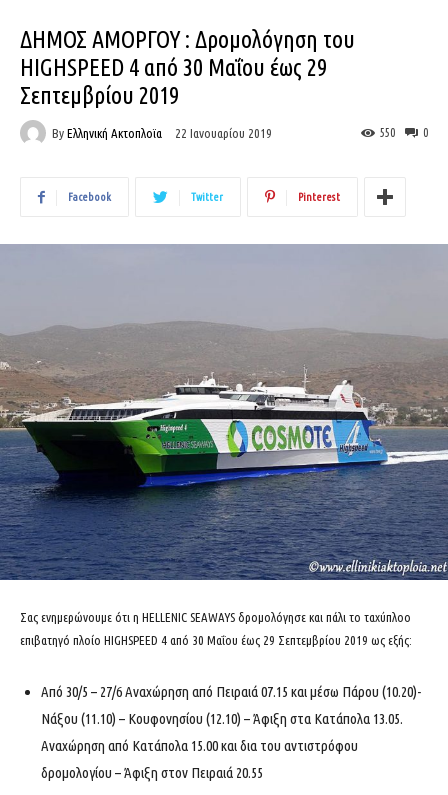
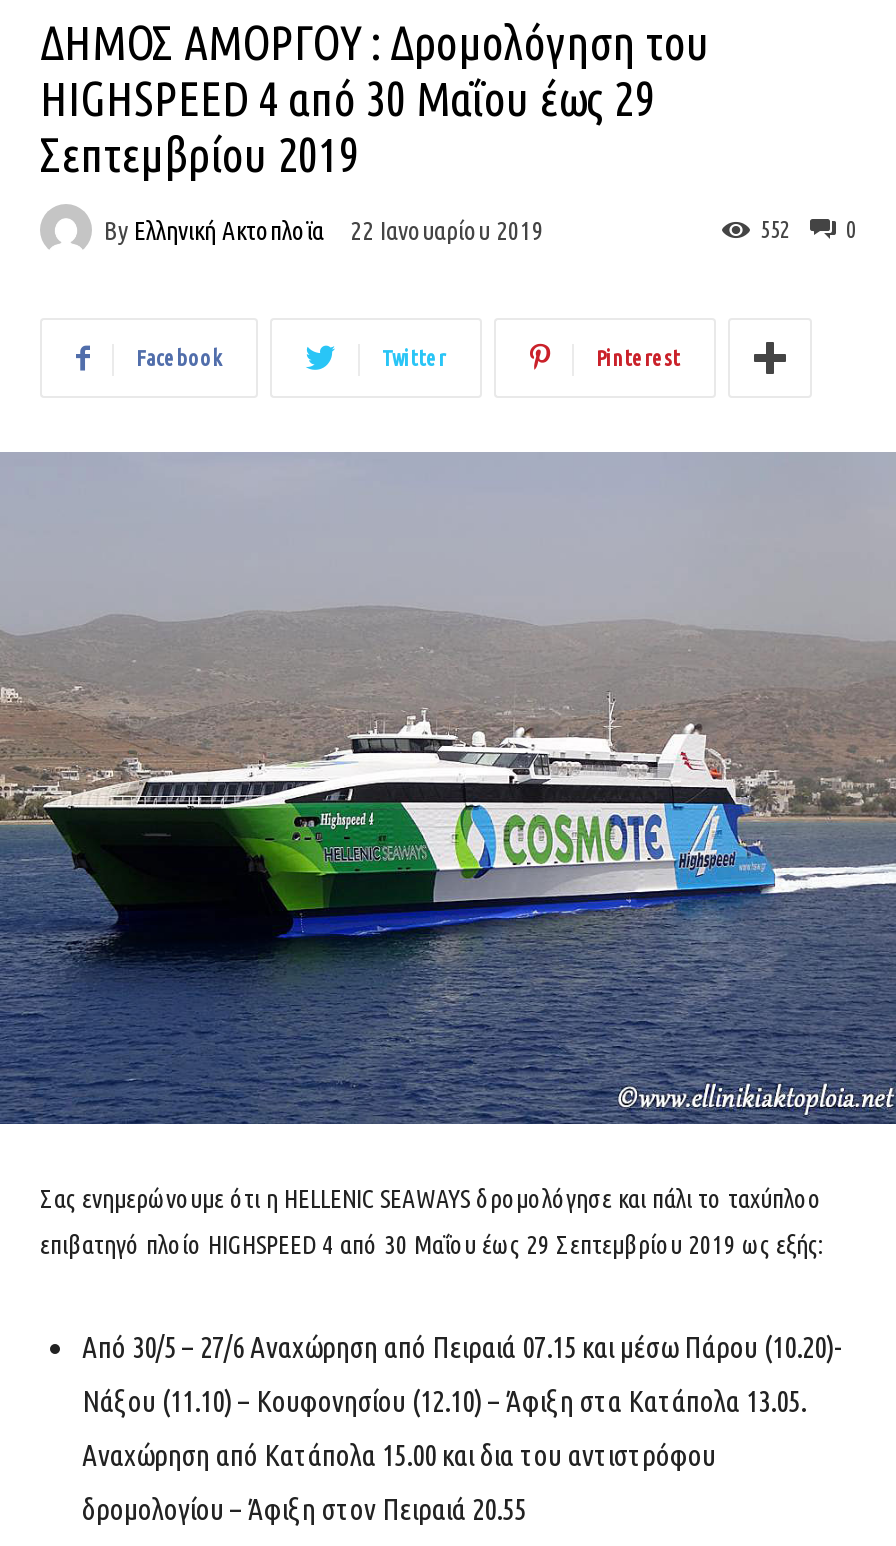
- 550
+ 552
